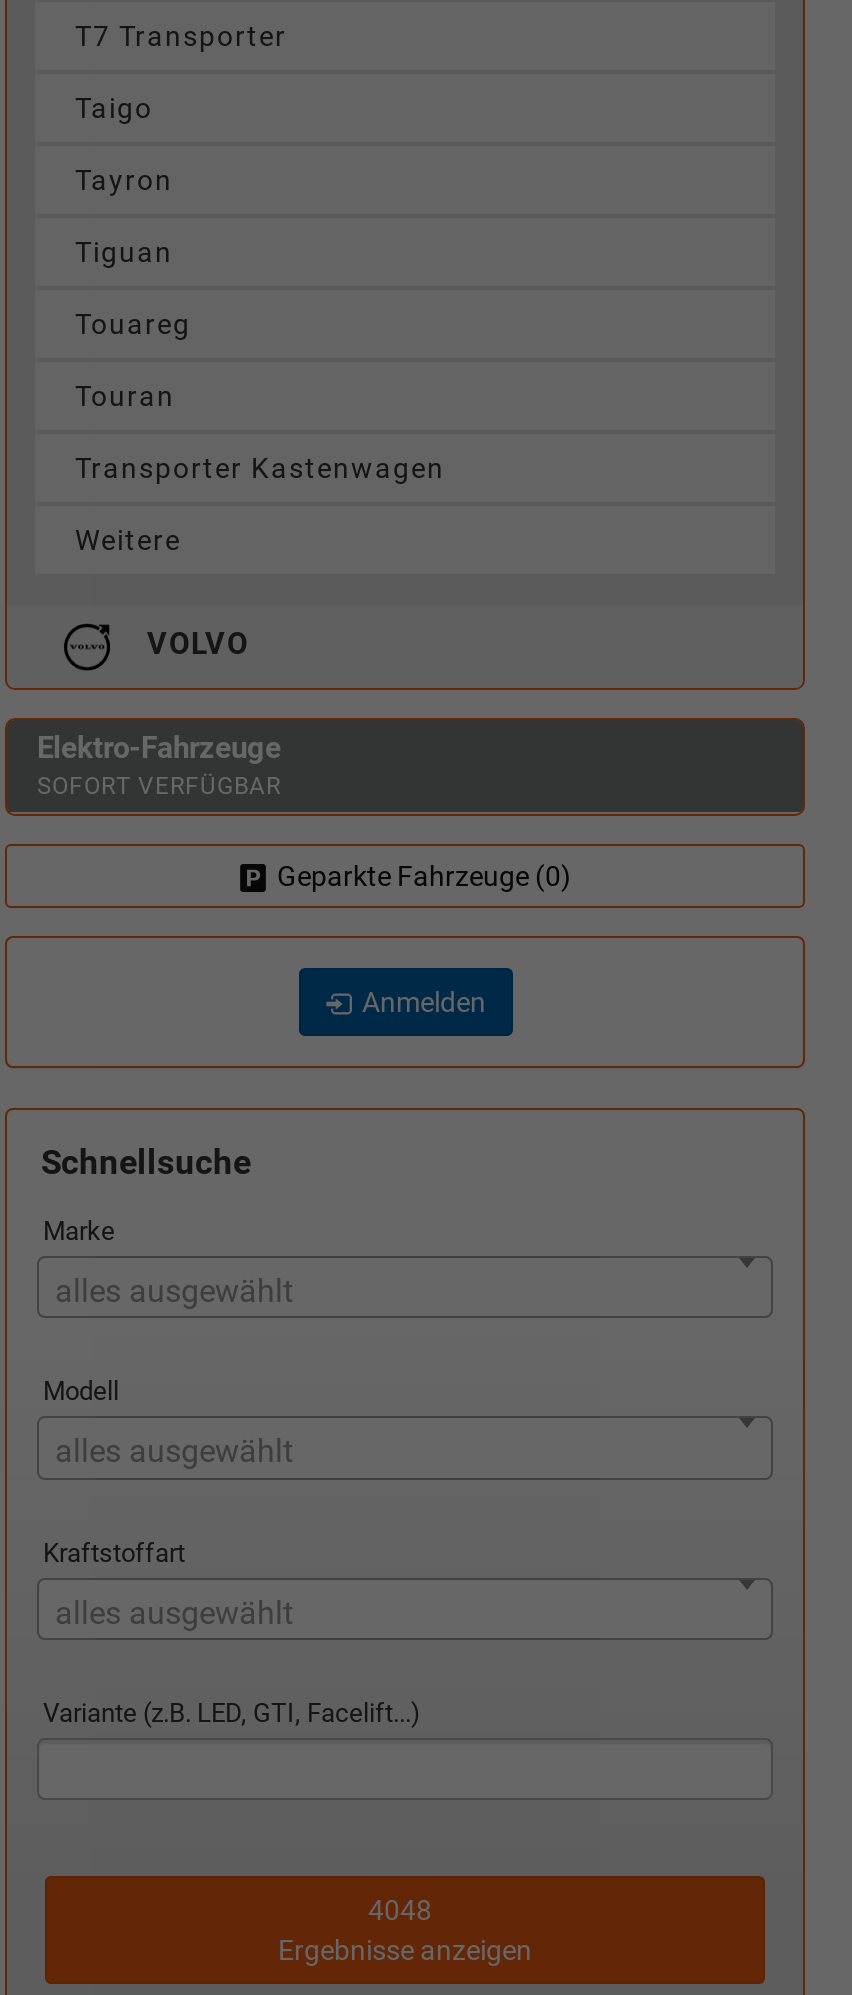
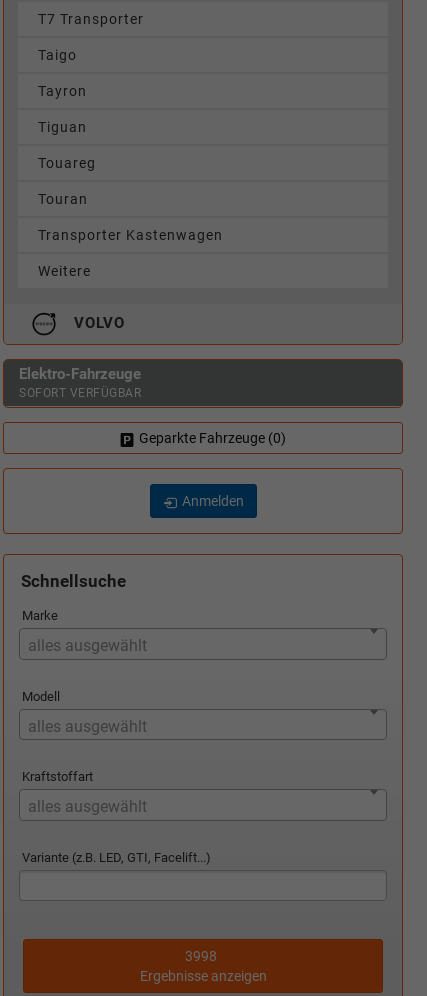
- 4048
+ 3998
